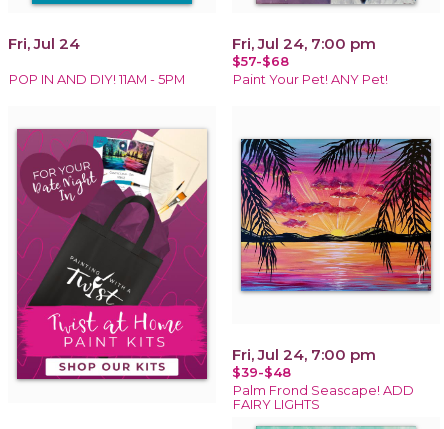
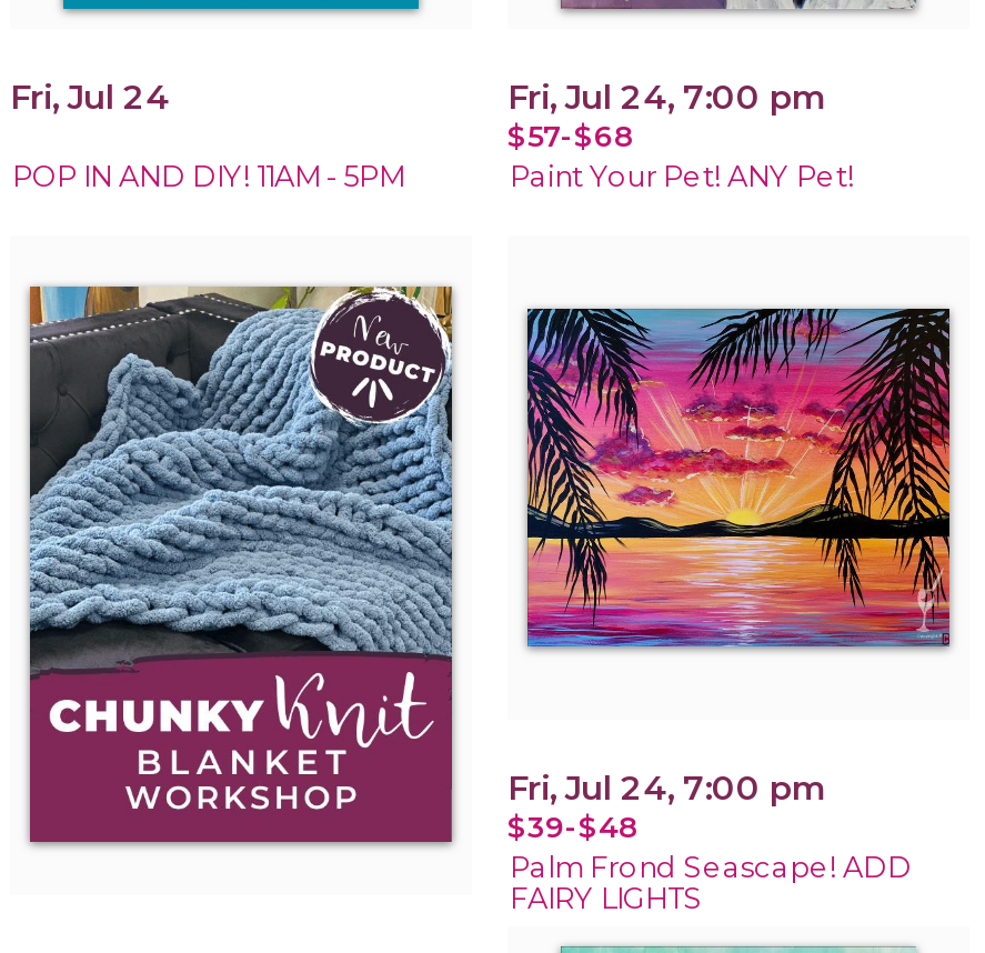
- [image]
+ [image]
